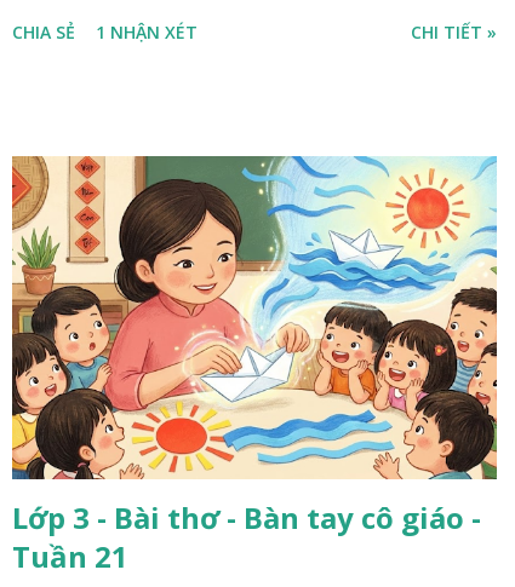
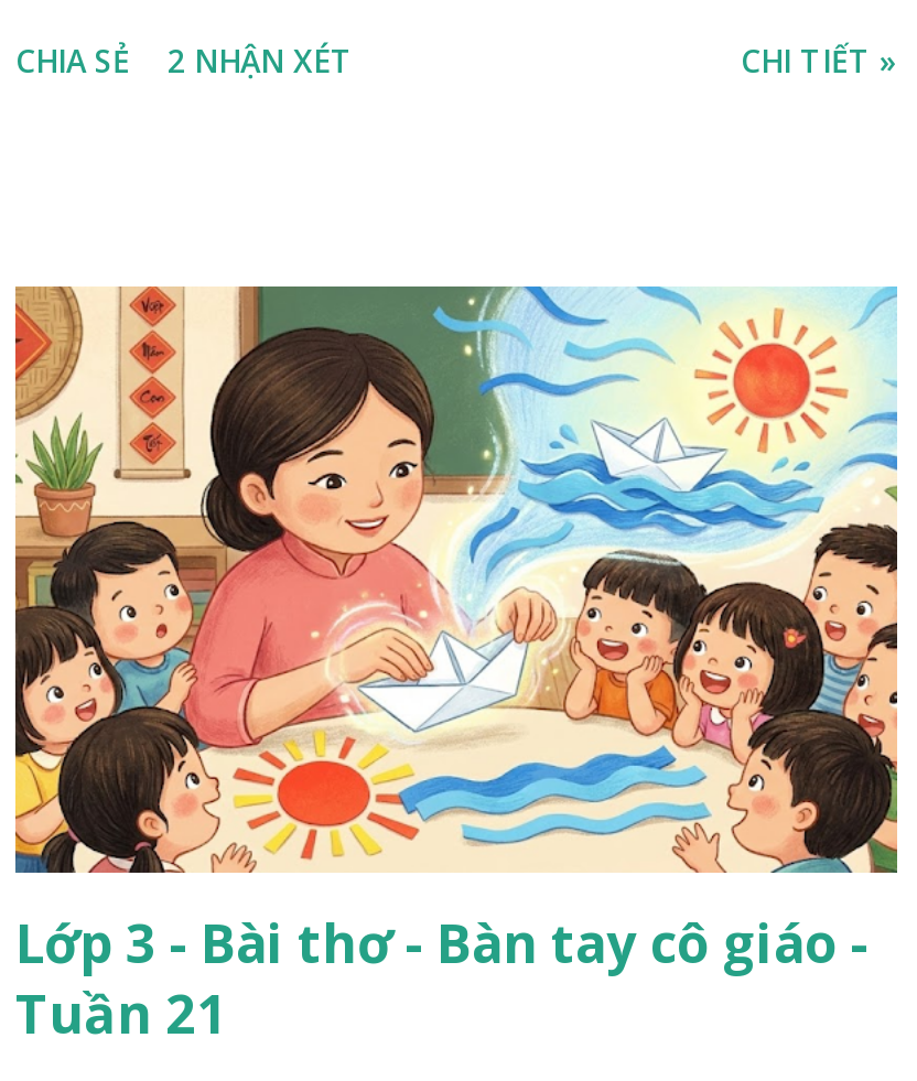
- CHIA SẺ 1 NHẬN XÉT
+ CHIA SẺ 2 NHẬN XÉT
